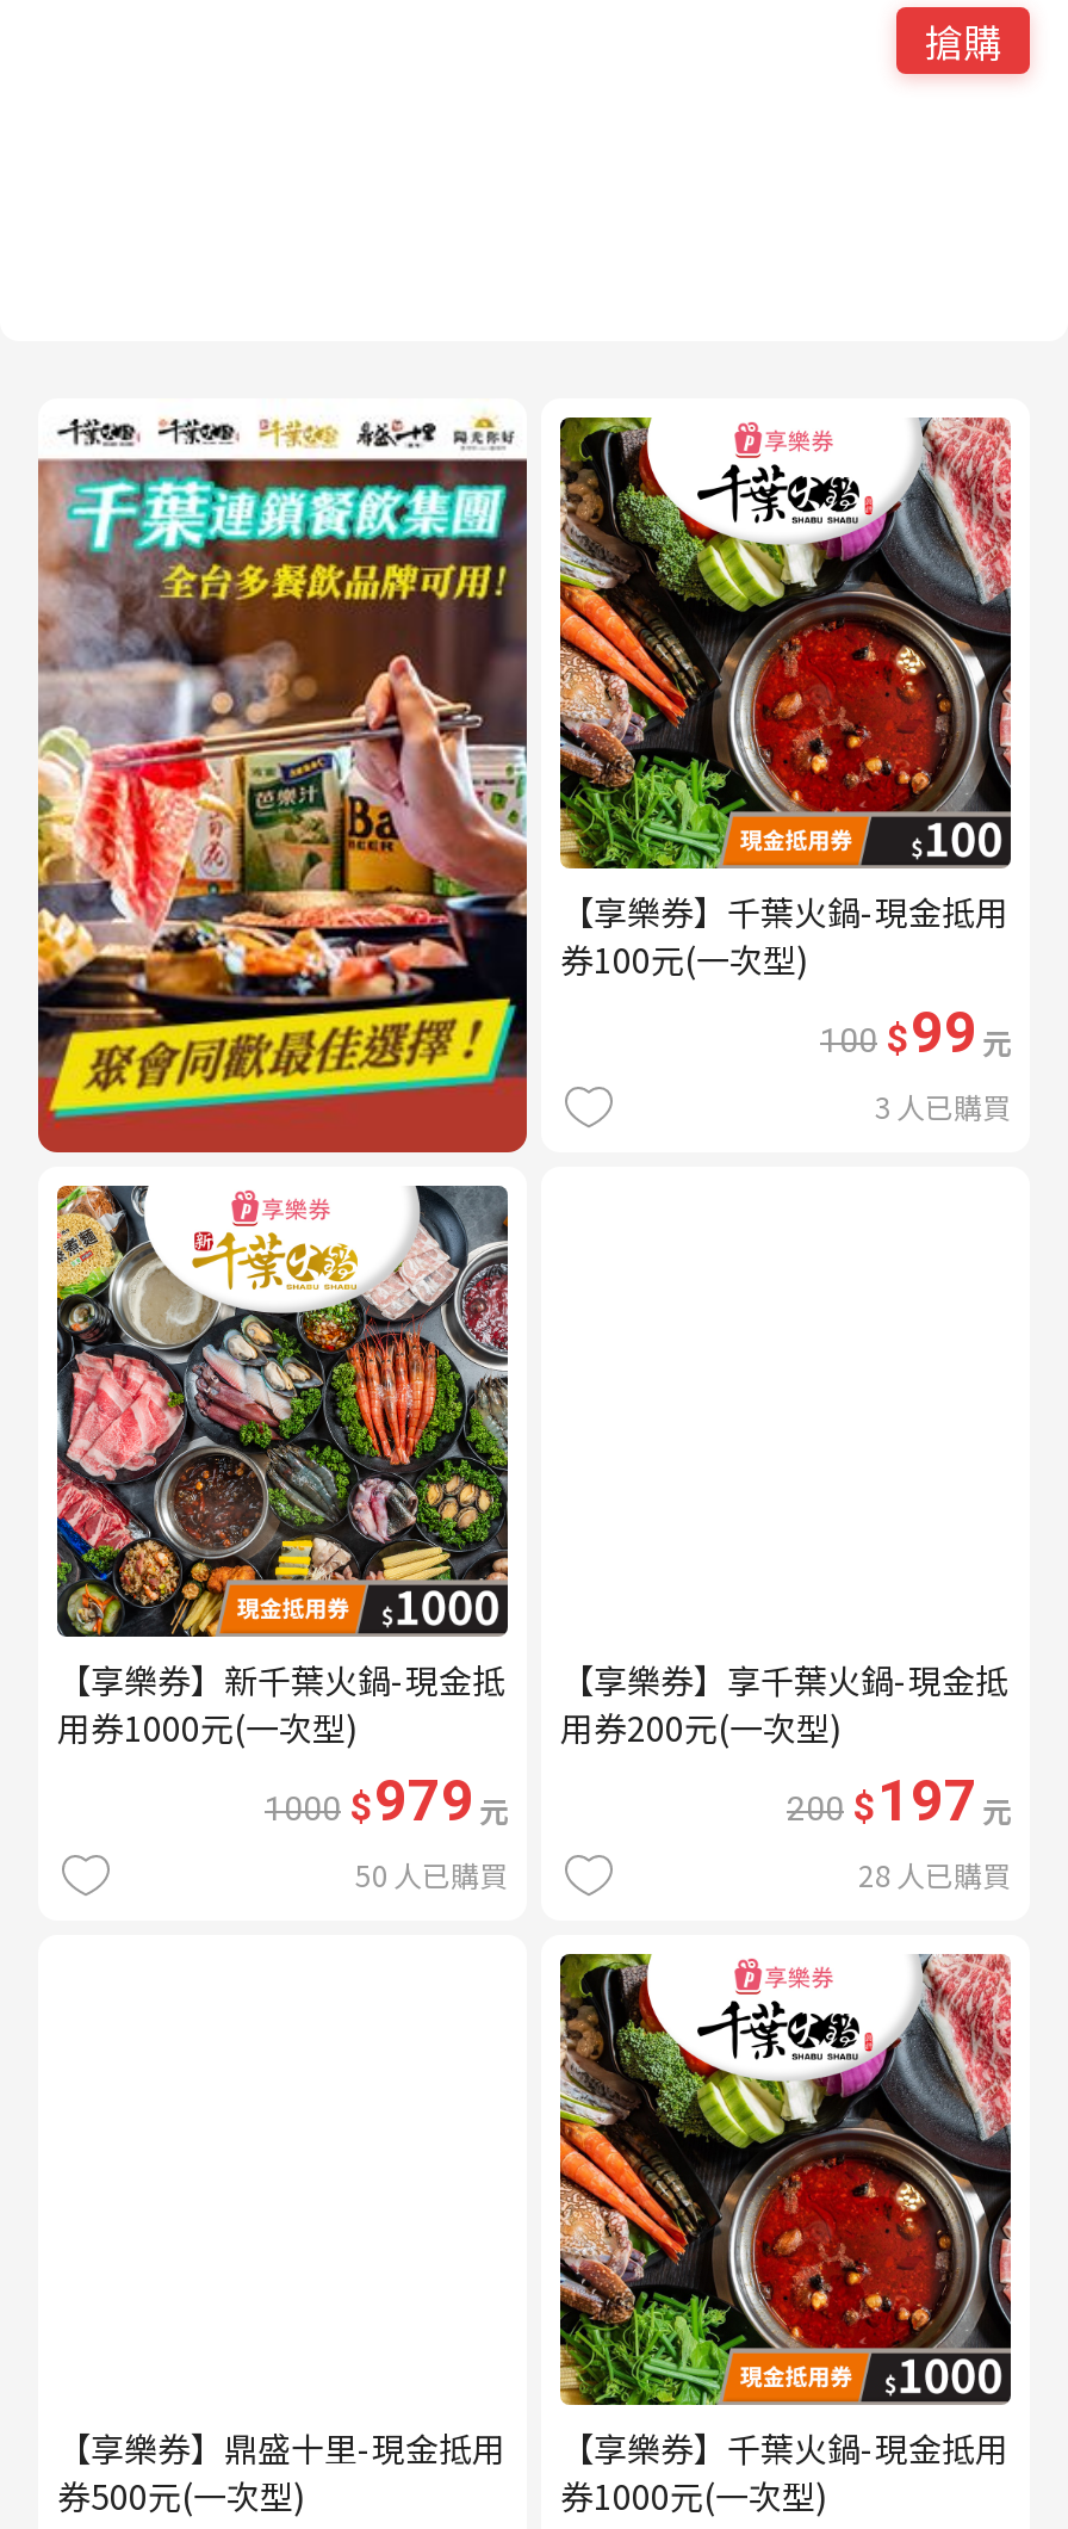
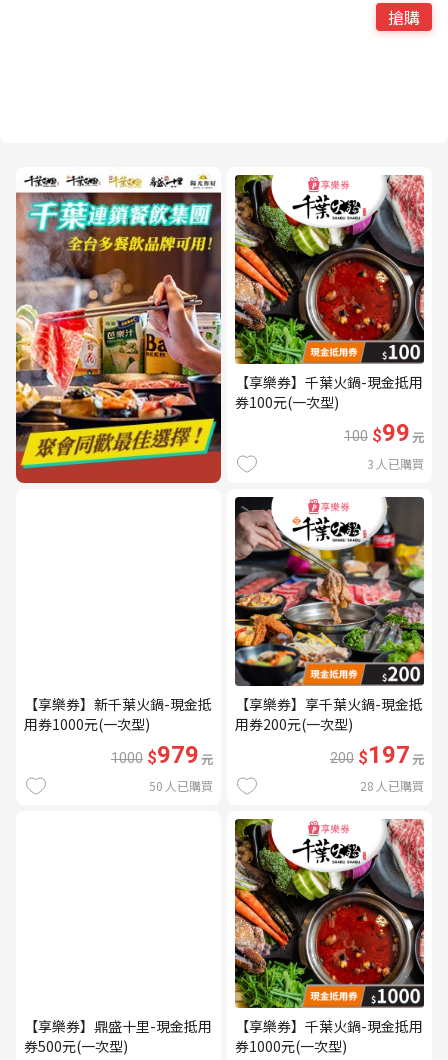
+ [image]

- [image]
